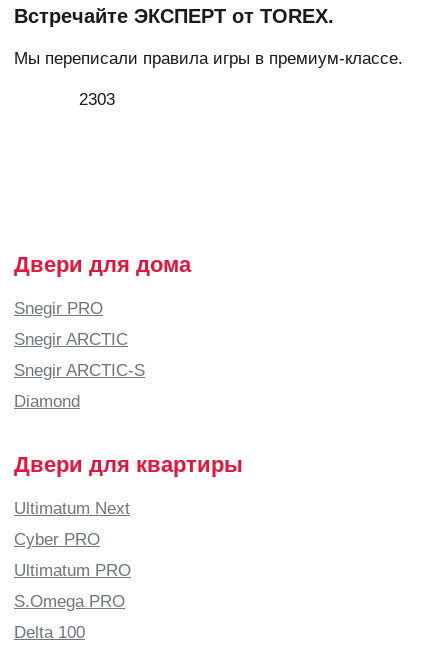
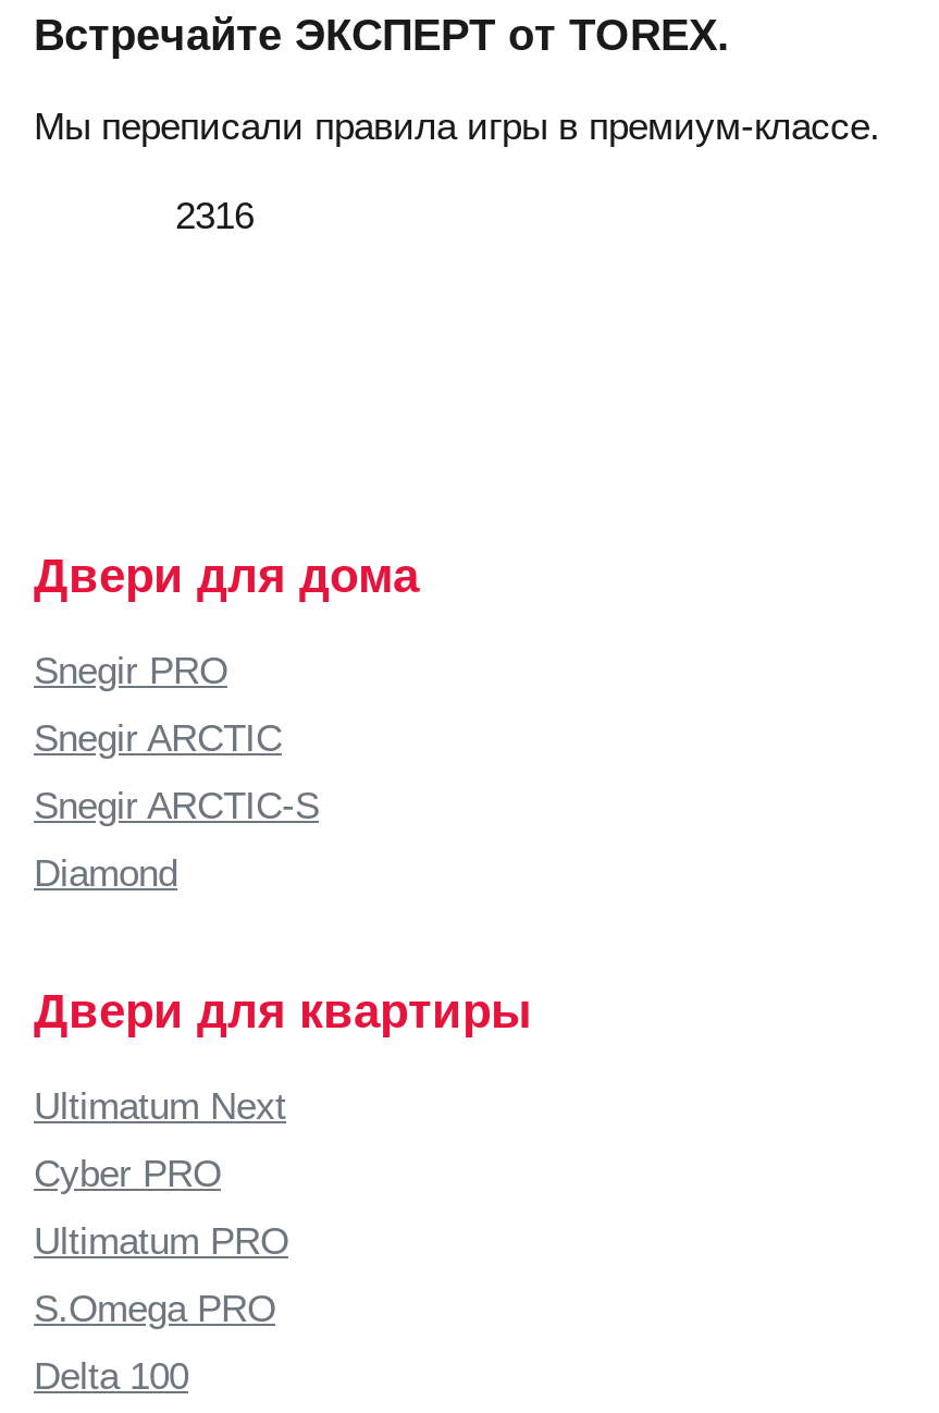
- 2303
+ 2316
